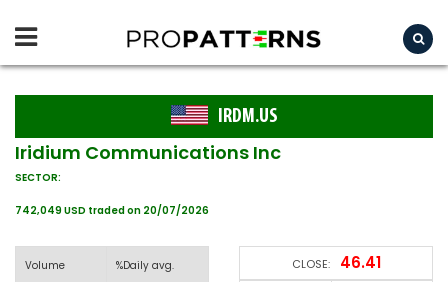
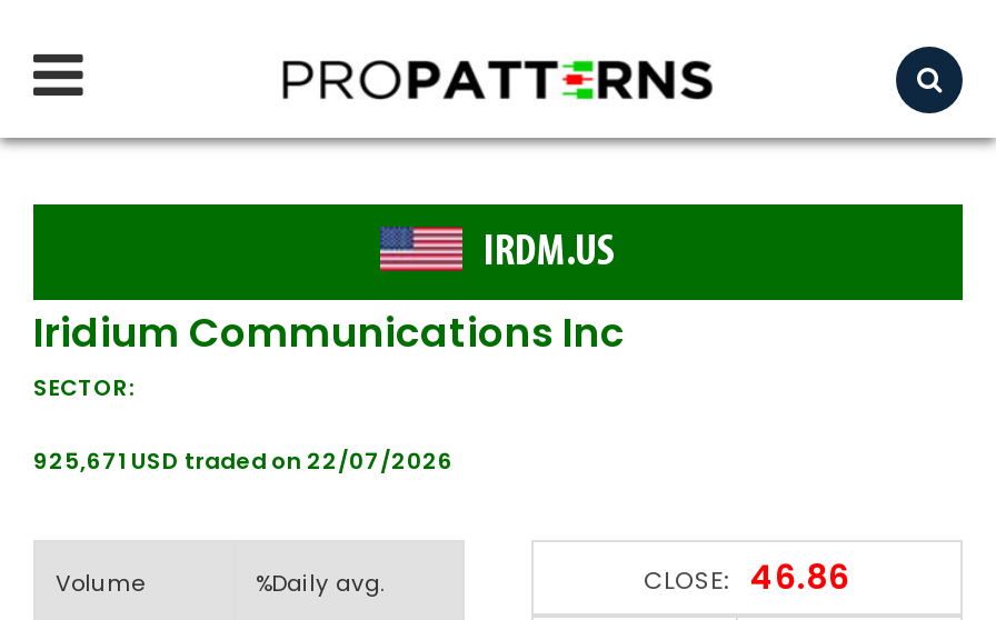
- 742,049 USD traded on 20/07/2026
+ 925,671 USD traded on 22/07/2026

- CLOSE: 46.41
+ CLOSE: 46.86
